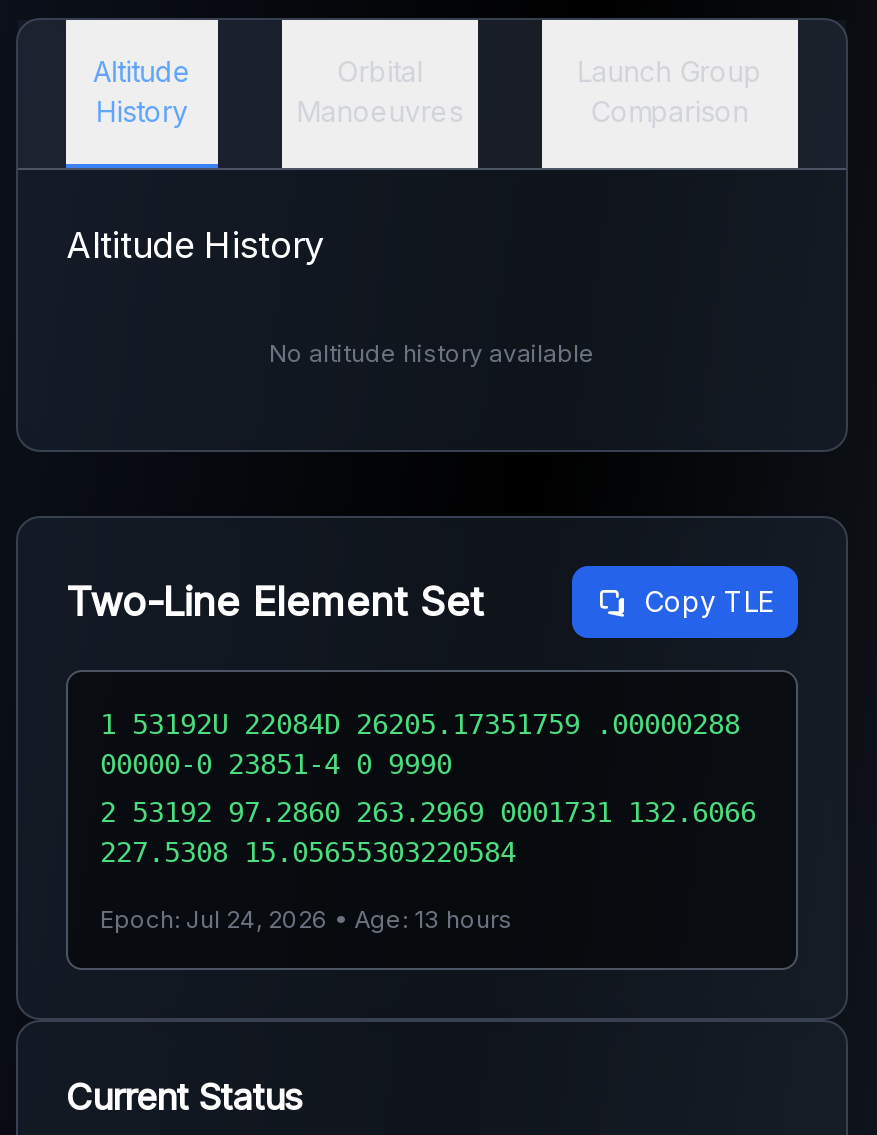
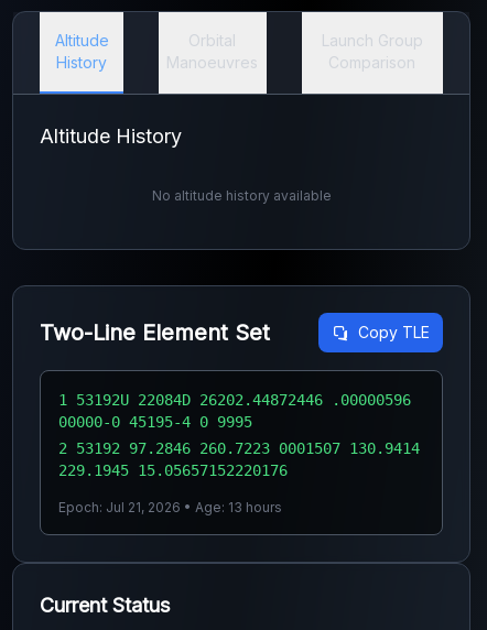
- 1 53192U 22084D 26205.17351759 .00000288
+ 1 53192U 22084D 26202.44872446 .00000596

- 00000-0 23851-4 0 9990
+ 00000-0 45195-4 0 9995

- 2 53192 97.2860 263.2969 0001731 132.6066
+ 2 53192 97.2846 260.7223 0001507 130.9414

- 227.5308 15.05655303220584
+ 229.1945 15.05657152220176

- Epoch: Jul 24, 2026 • Age: 13 hours
+ Epoch: Jul 21, 2026 • Age: 13 hours
